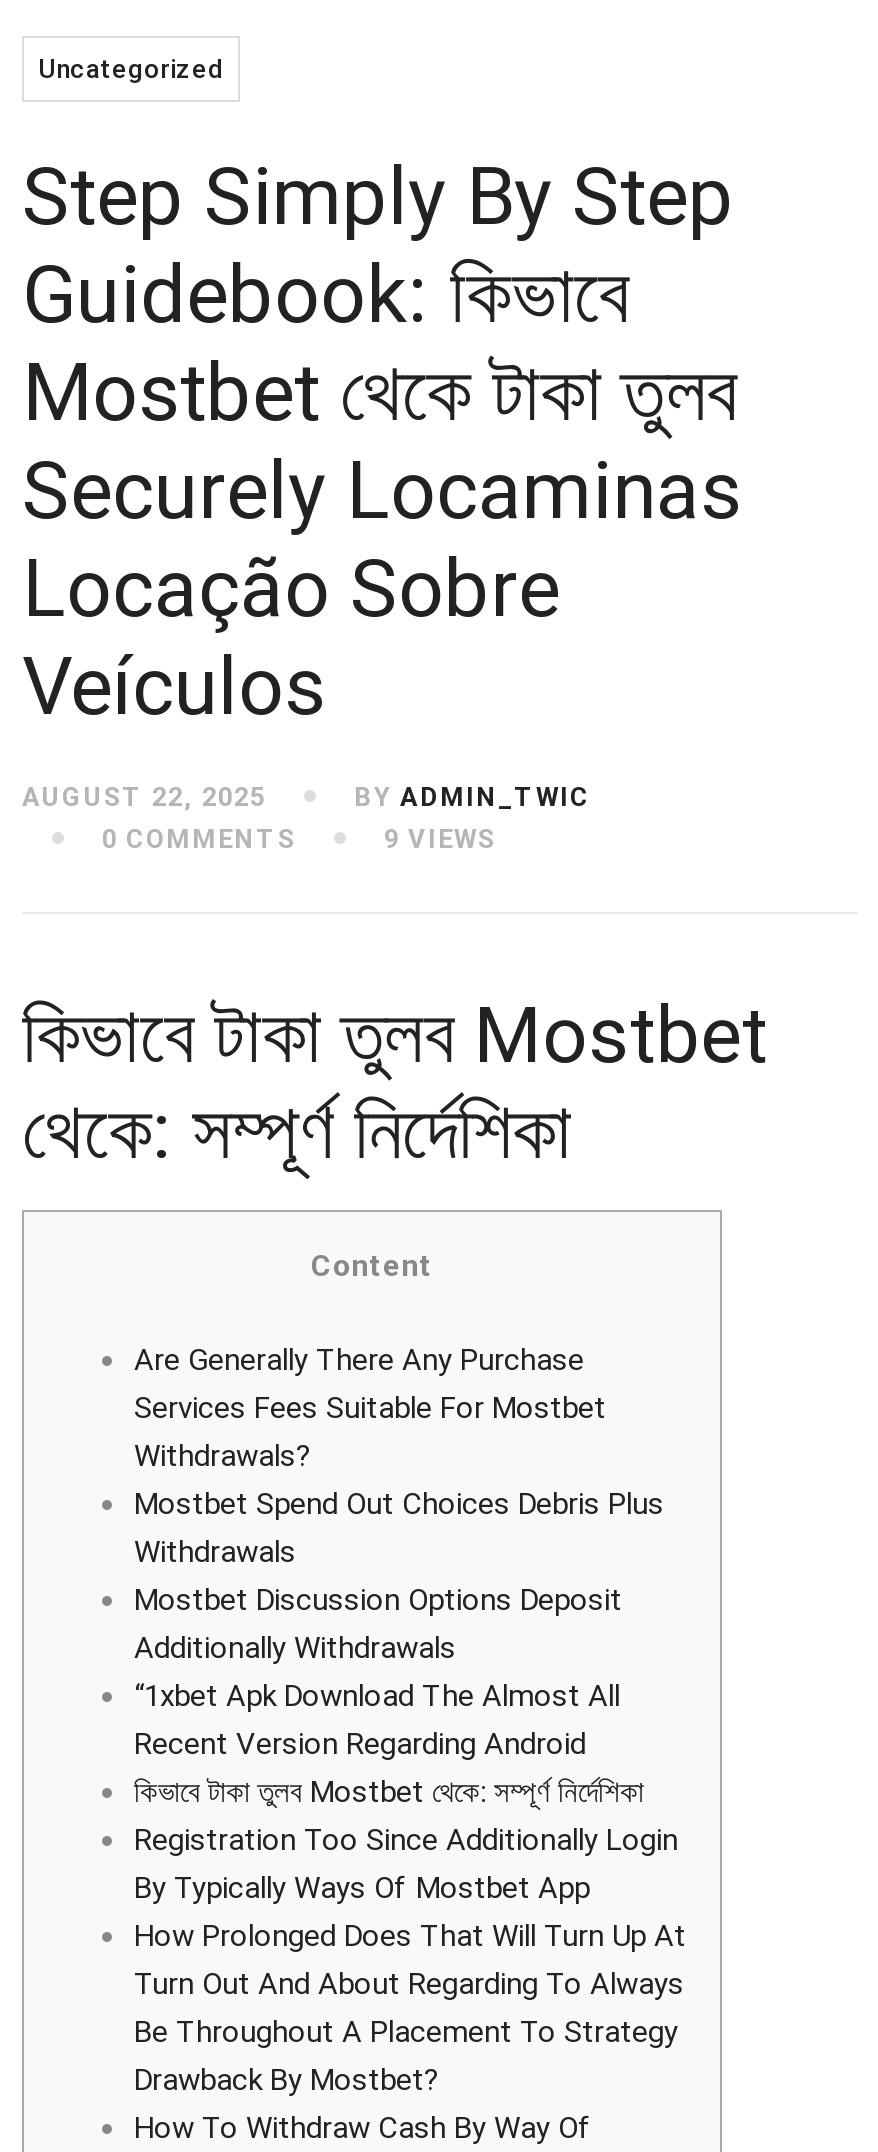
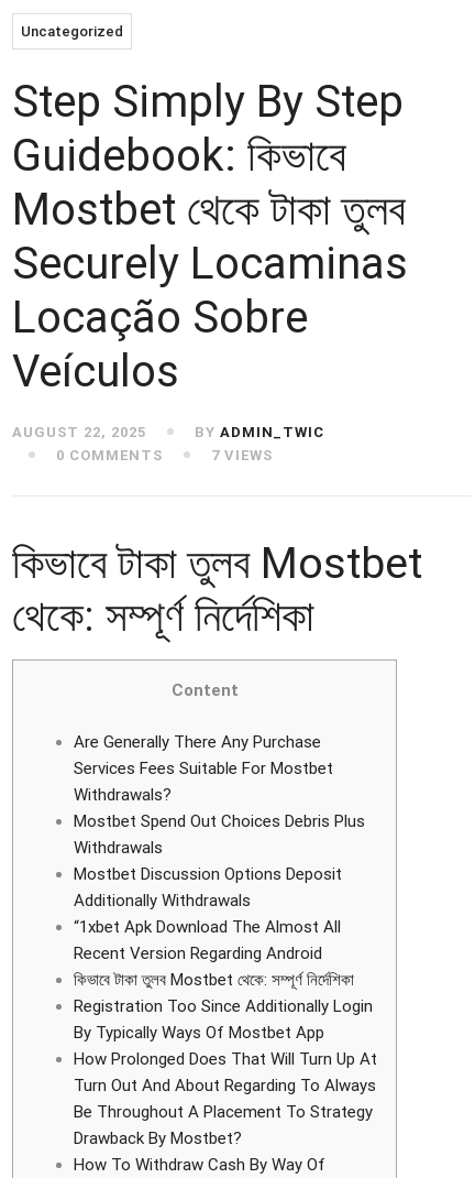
- 9 VIEWS
+ 7 VIEWS
